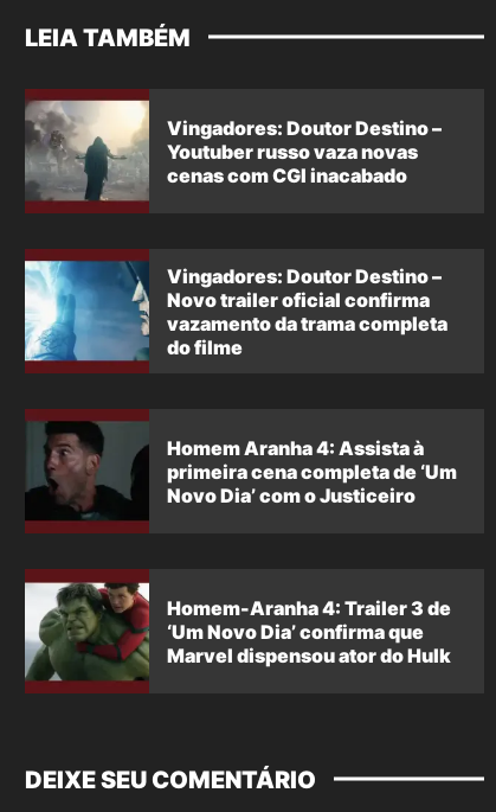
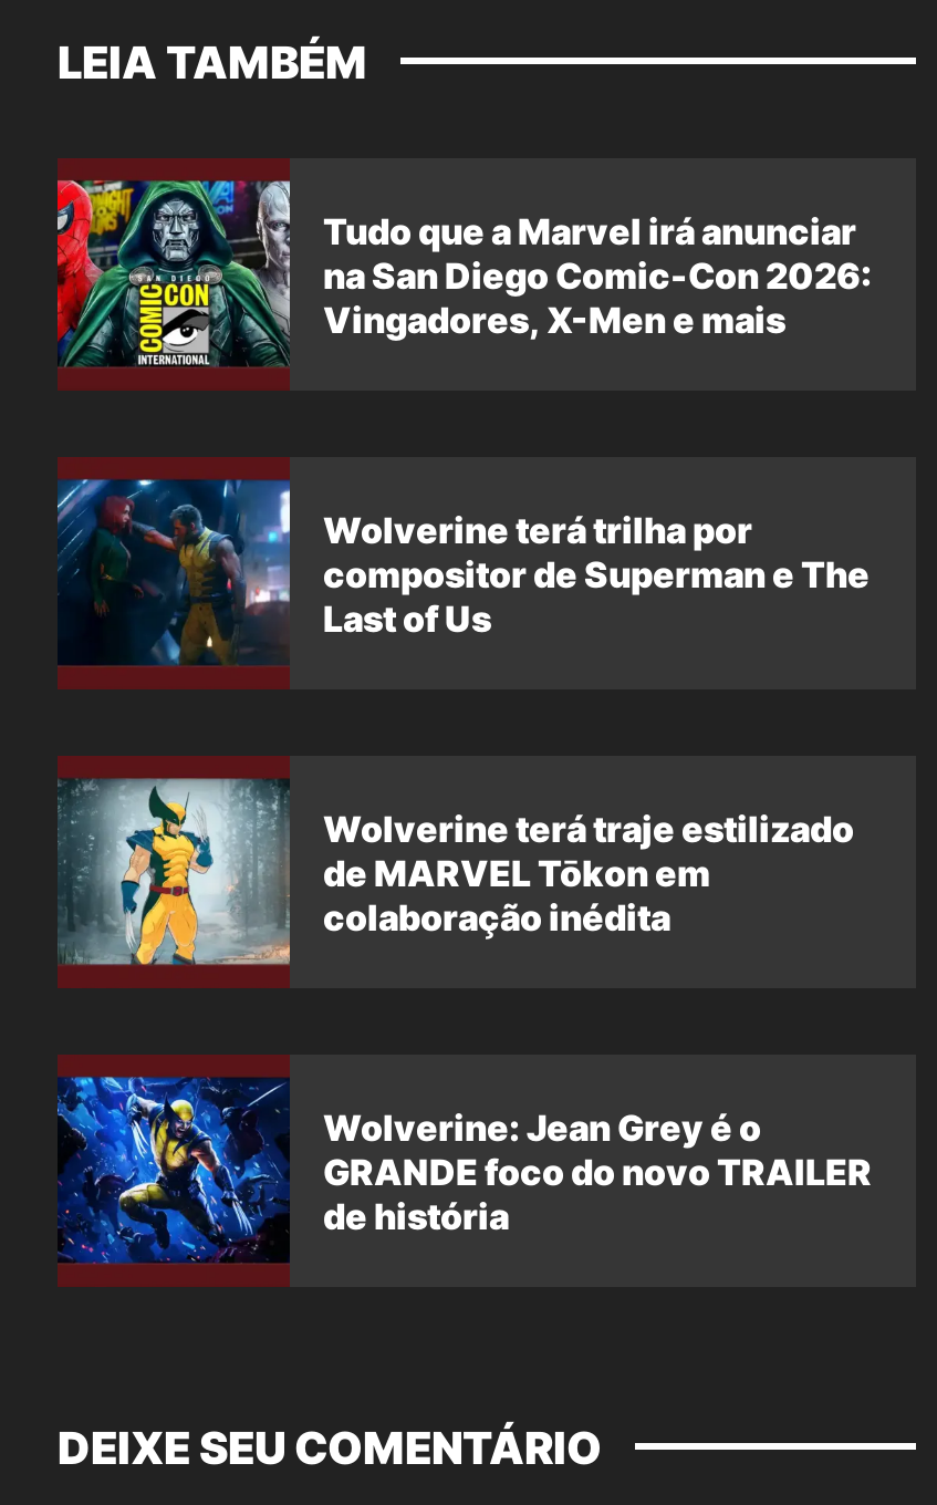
- [image]
- Vingadores: Doutor Destino –
- Youtuber russo vaza novas
- cenas com CGI inacabado
+ [image]
+ Tudo que a Marvel irá anunciar
+ na San Diego Comic-Con 2026:
+ Vingadores, X-Men e mais

- [image]
- Vingadores: Doutor Destino –
- Novo trailer oficial confirma
- vazamento da trama completa
- do filme
+ [image]
+ Wolverine terá trilha por
+ compositor de Superman e The
+ Last of Us

- [image]
- Homem Aranha 4: Assista à
- primeira cena completa de ‘Um
- Novo Dia’ com o Justiceiro
+ [image]
+ Wolverine terá traje estilizado
+ de MARVEL Tōkon em
+ colaboração inédita

- [image]
- Homem-Aranha 4: Trailer 3 de
- ‘Um Novo Dia’ confirma que
- Marvel dispensou ator do Hulk
+ [image]
+ Wolverine: Jean Grey é o
+ GRANDE foco do novo TRAILER
+ de história
